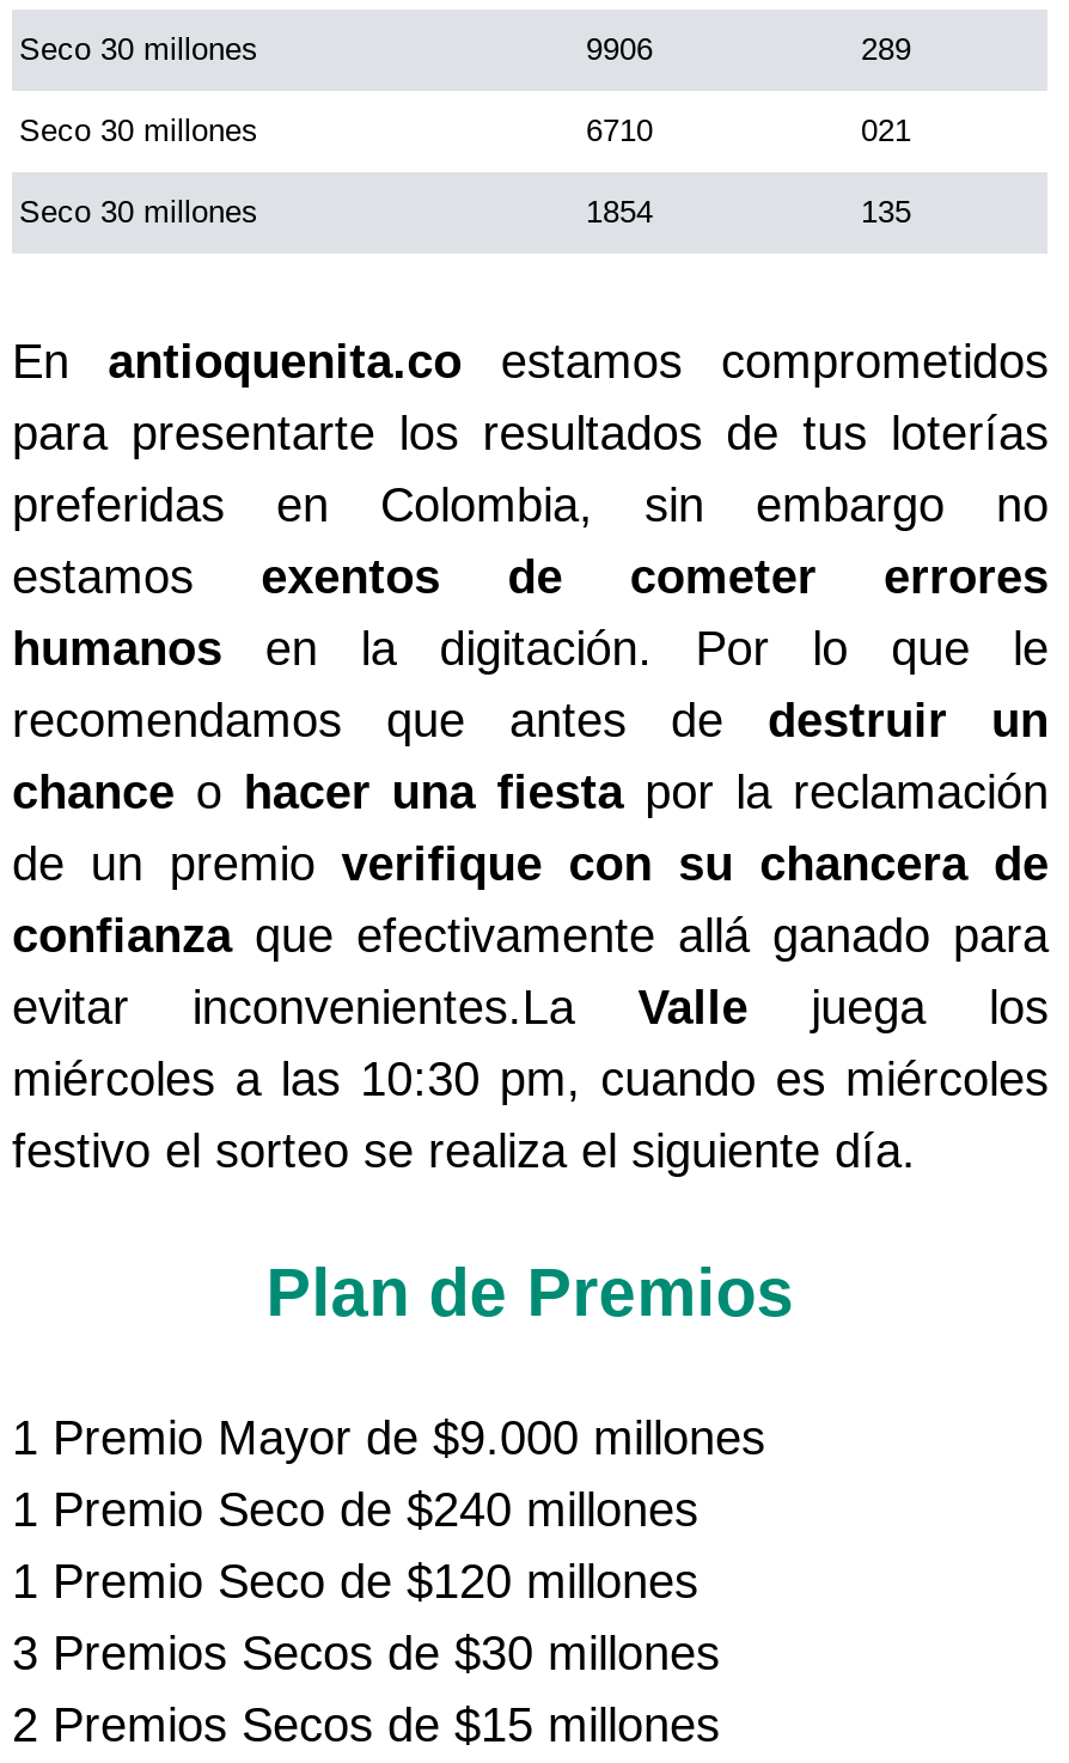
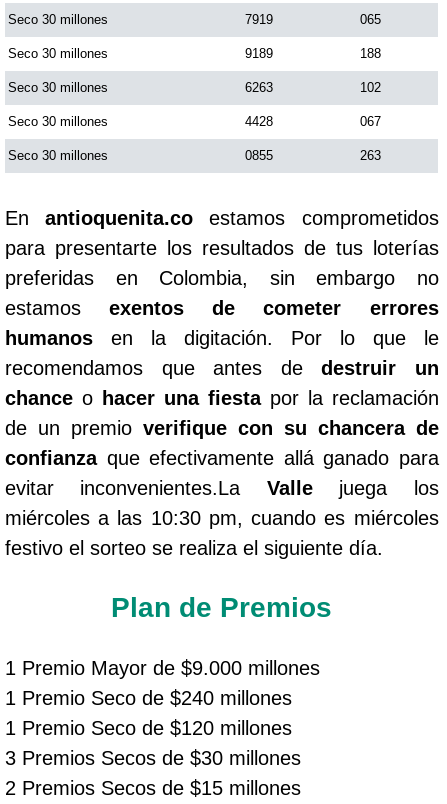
- 9906
+ 7919

- 289
+ 065

- 6710
+ 9189

- 021
+ 188

- 1854
- 135
+ 6263
+ 102
+ Seco 30 millones
+ 4428
+ 067
+ Seco 30 millones
+ 0855
+ 263
